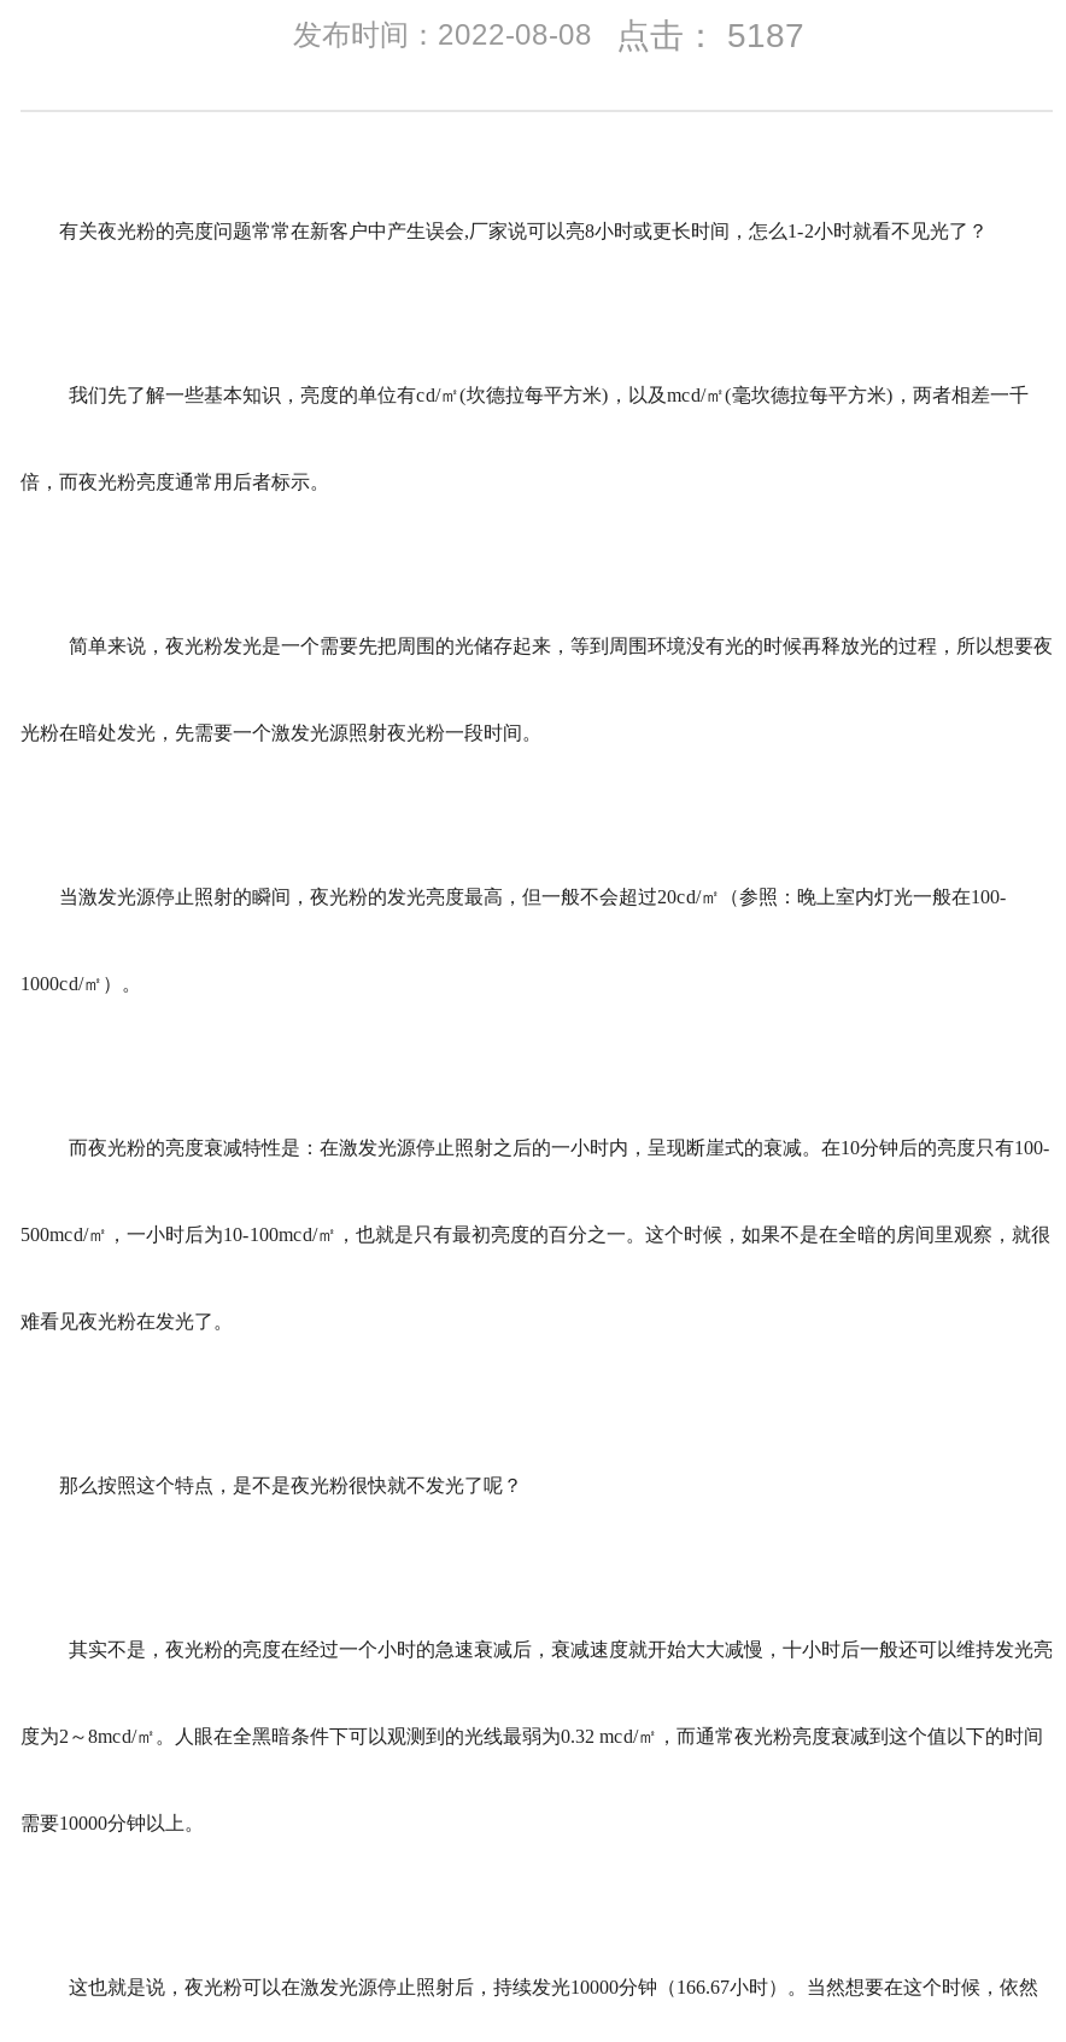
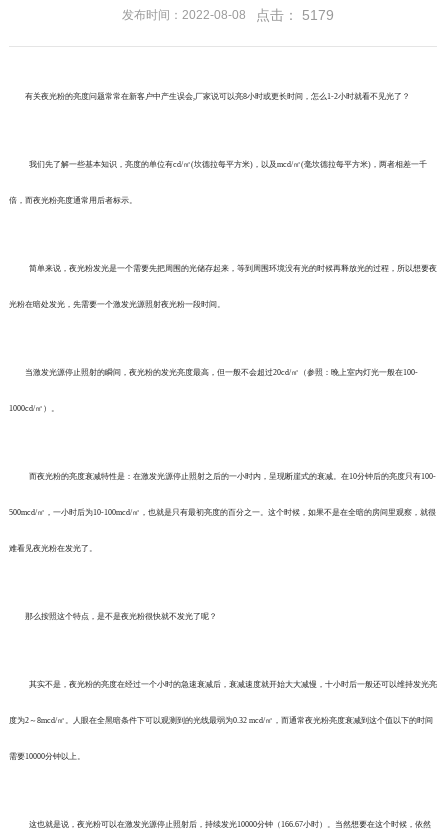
- 发布时间：2022-08-08 点击：5187
+ 发布时间：2022-08-08 点击：5179
